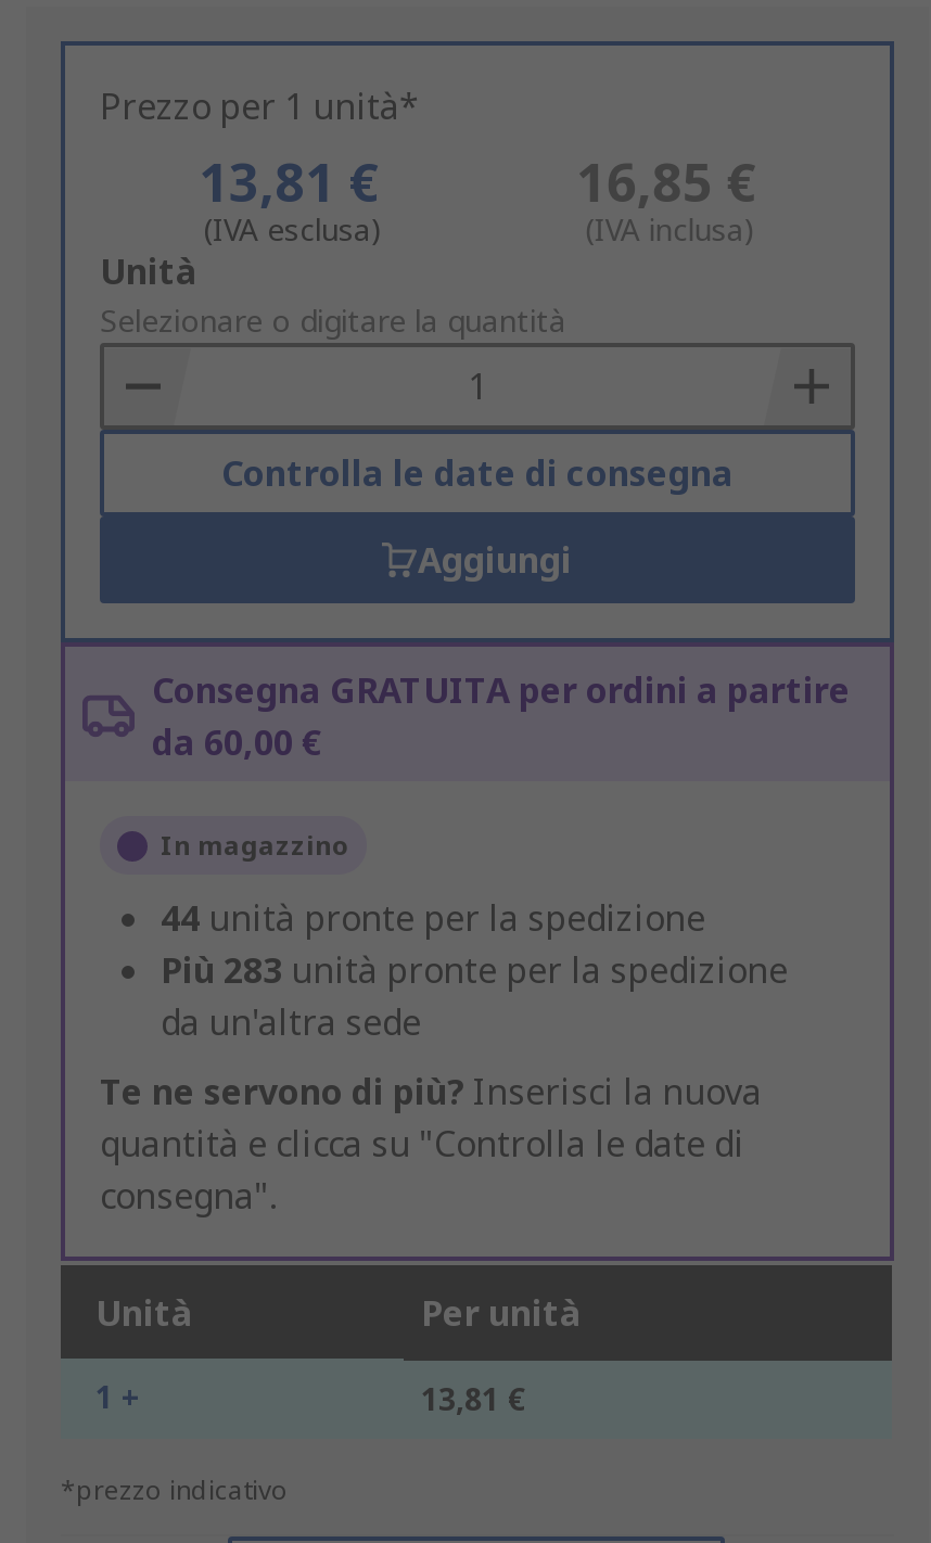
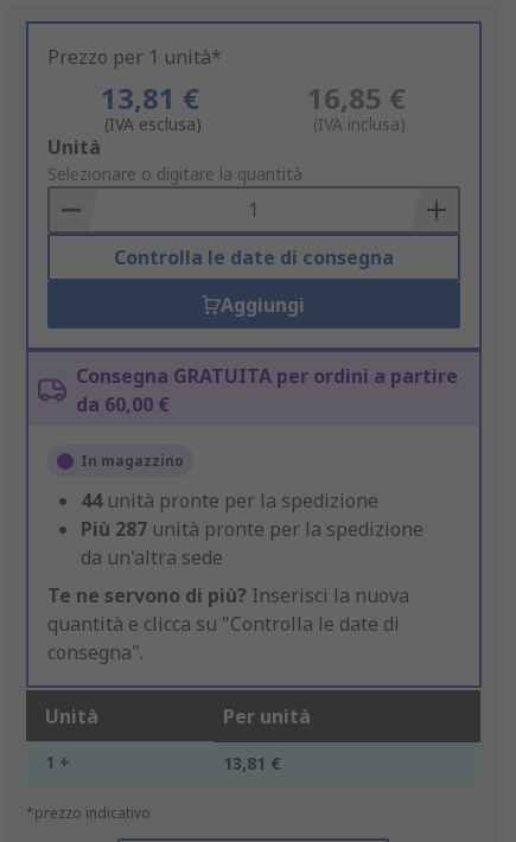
- Più 283 unità pronte per la spedizione
+ Più 287 unità pronte per la spedizione
